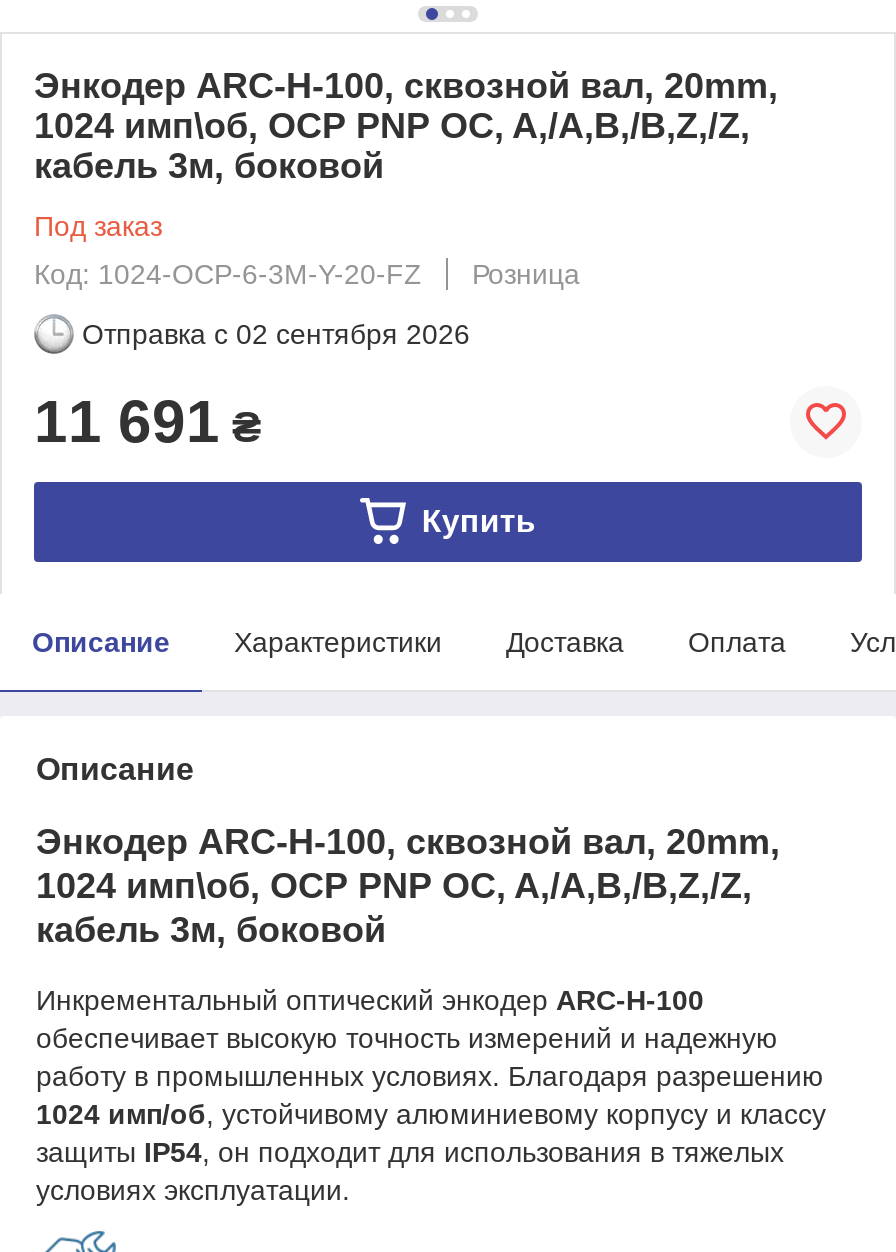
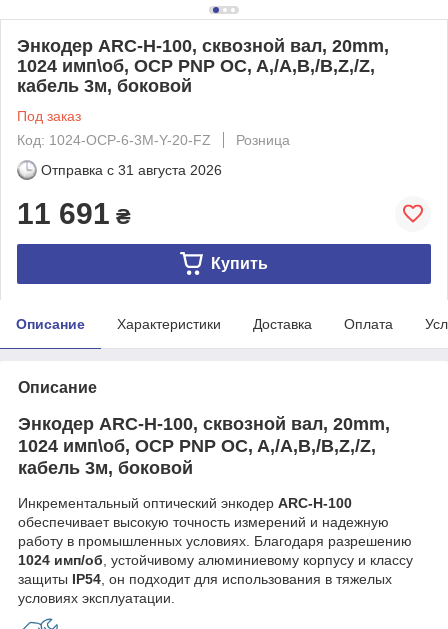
- Отправка с 02 сентября 2026
+ Отправка с 31 августа 2026
